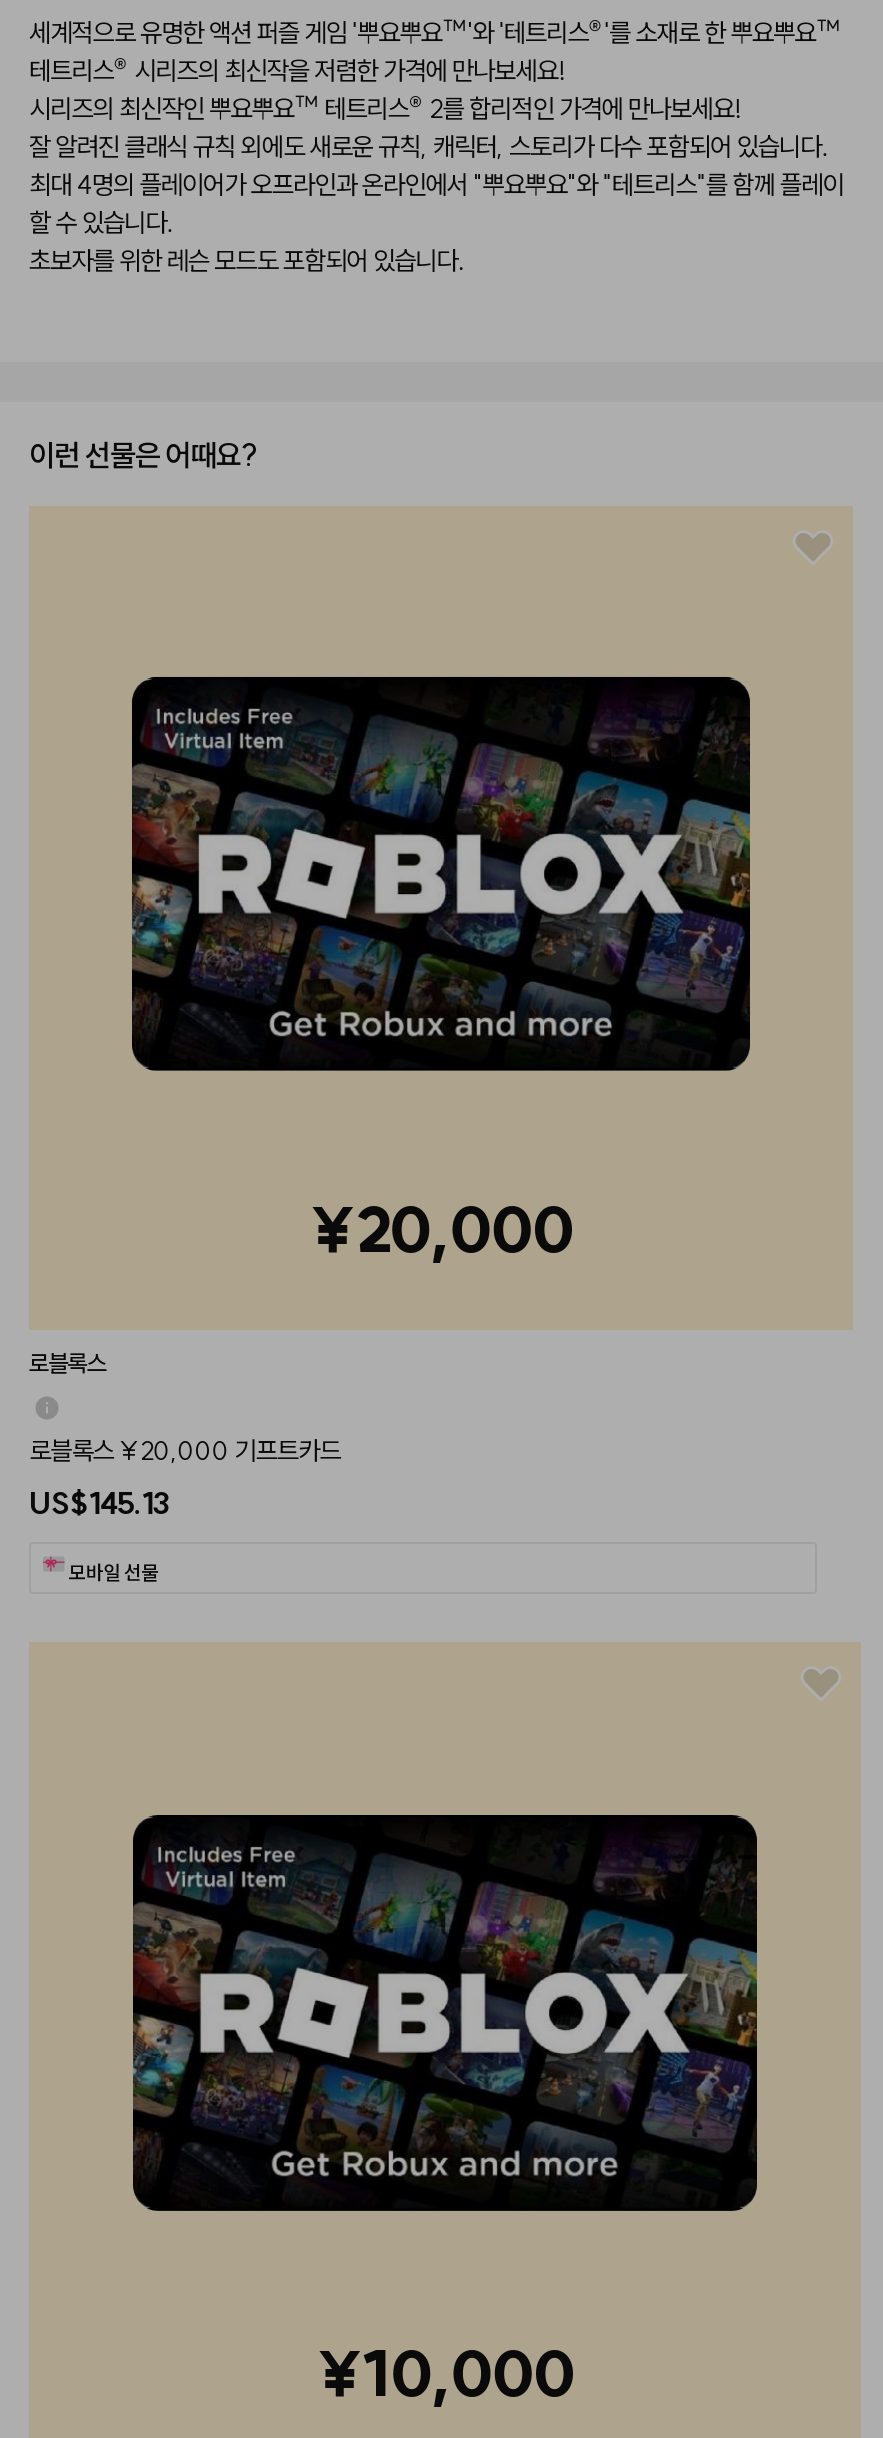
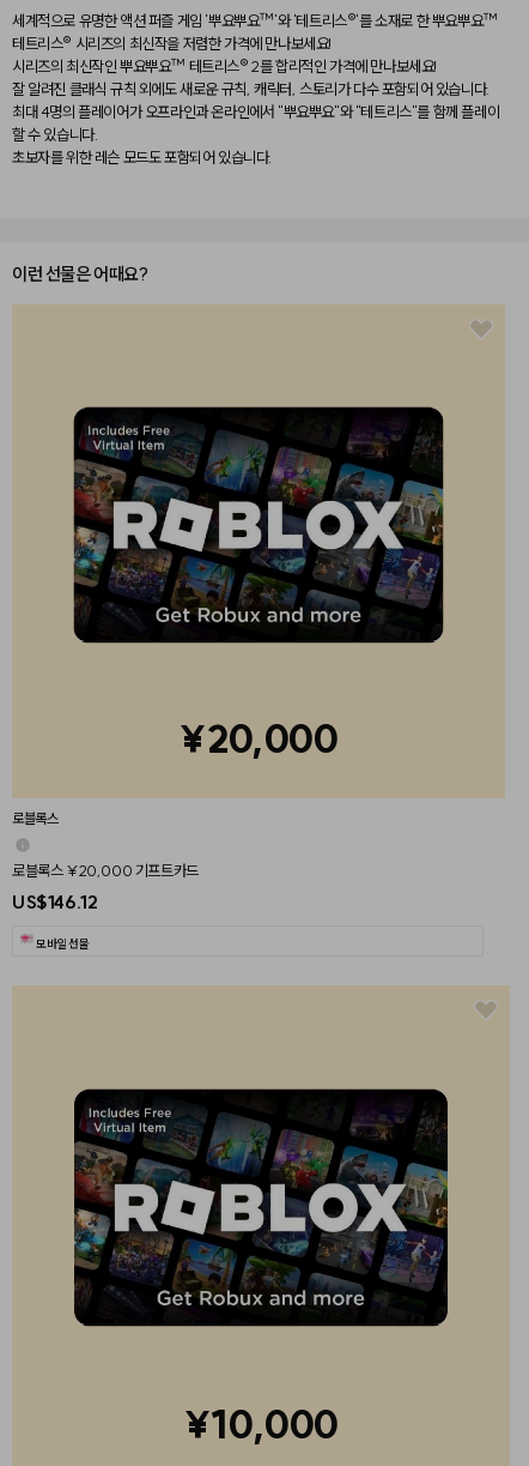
- US$145.13
+ US$146.12
